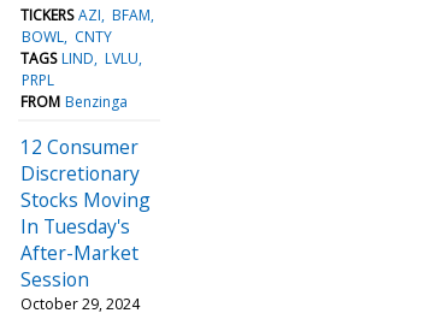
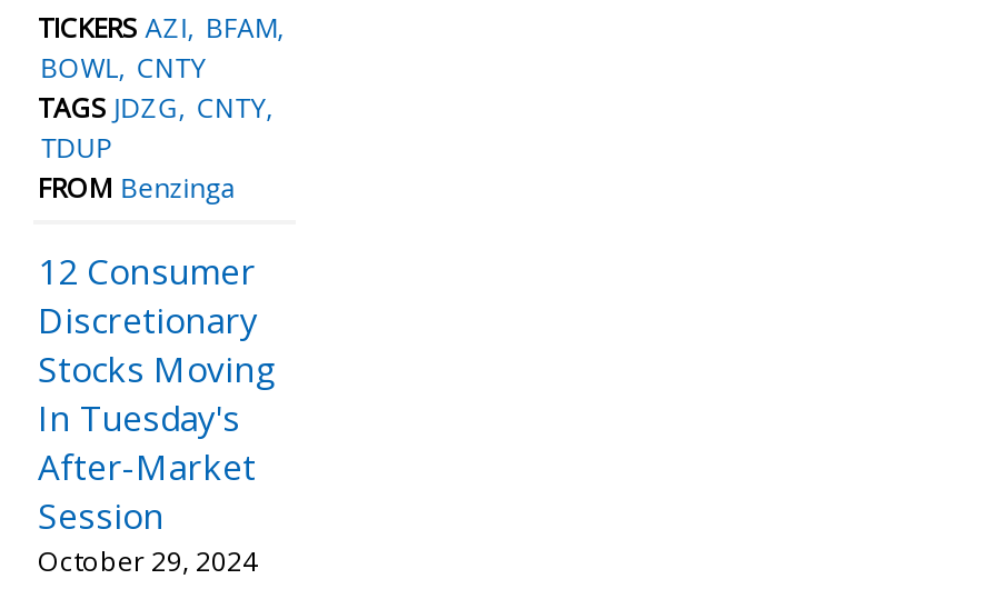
- TAGS LIND LVLU
- PRPL
+ TAGS JDZG CNTY
+ TDUP
